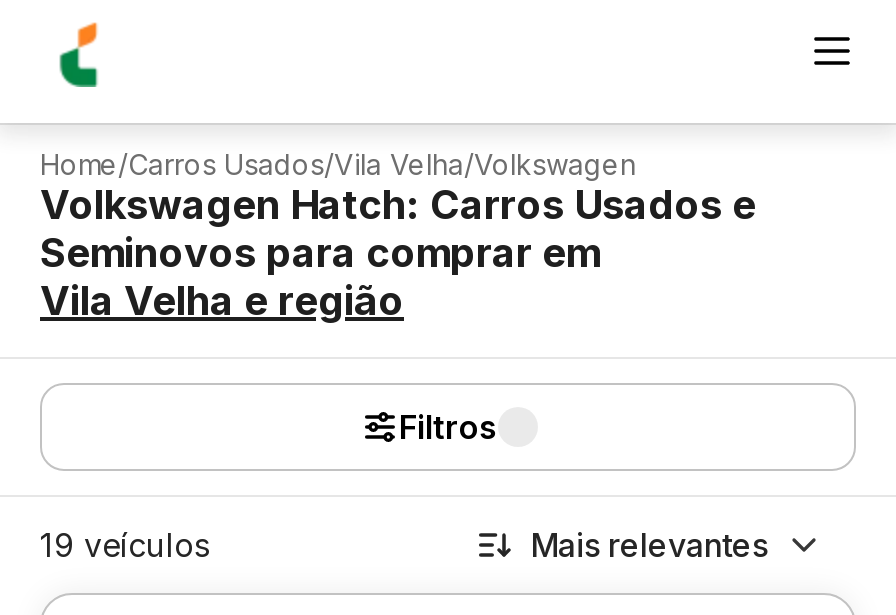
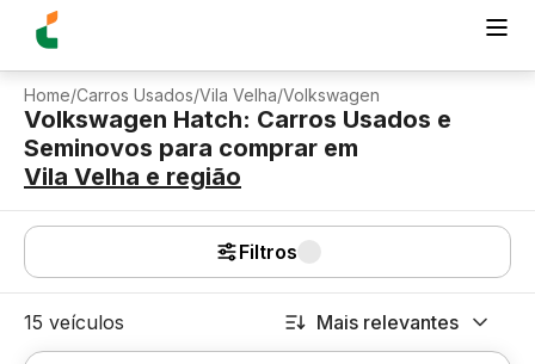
- 19 veículos
+ 15 veículos
